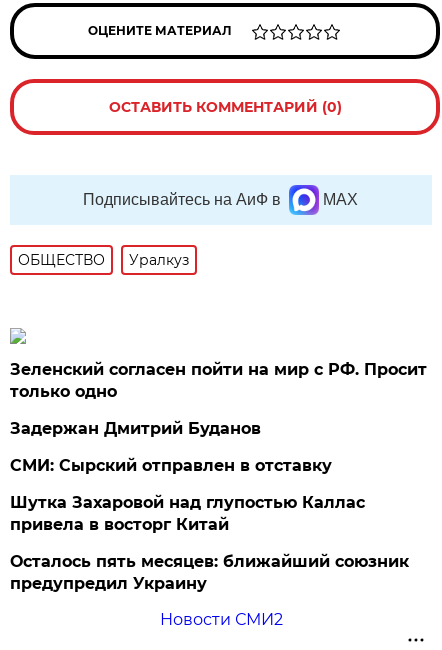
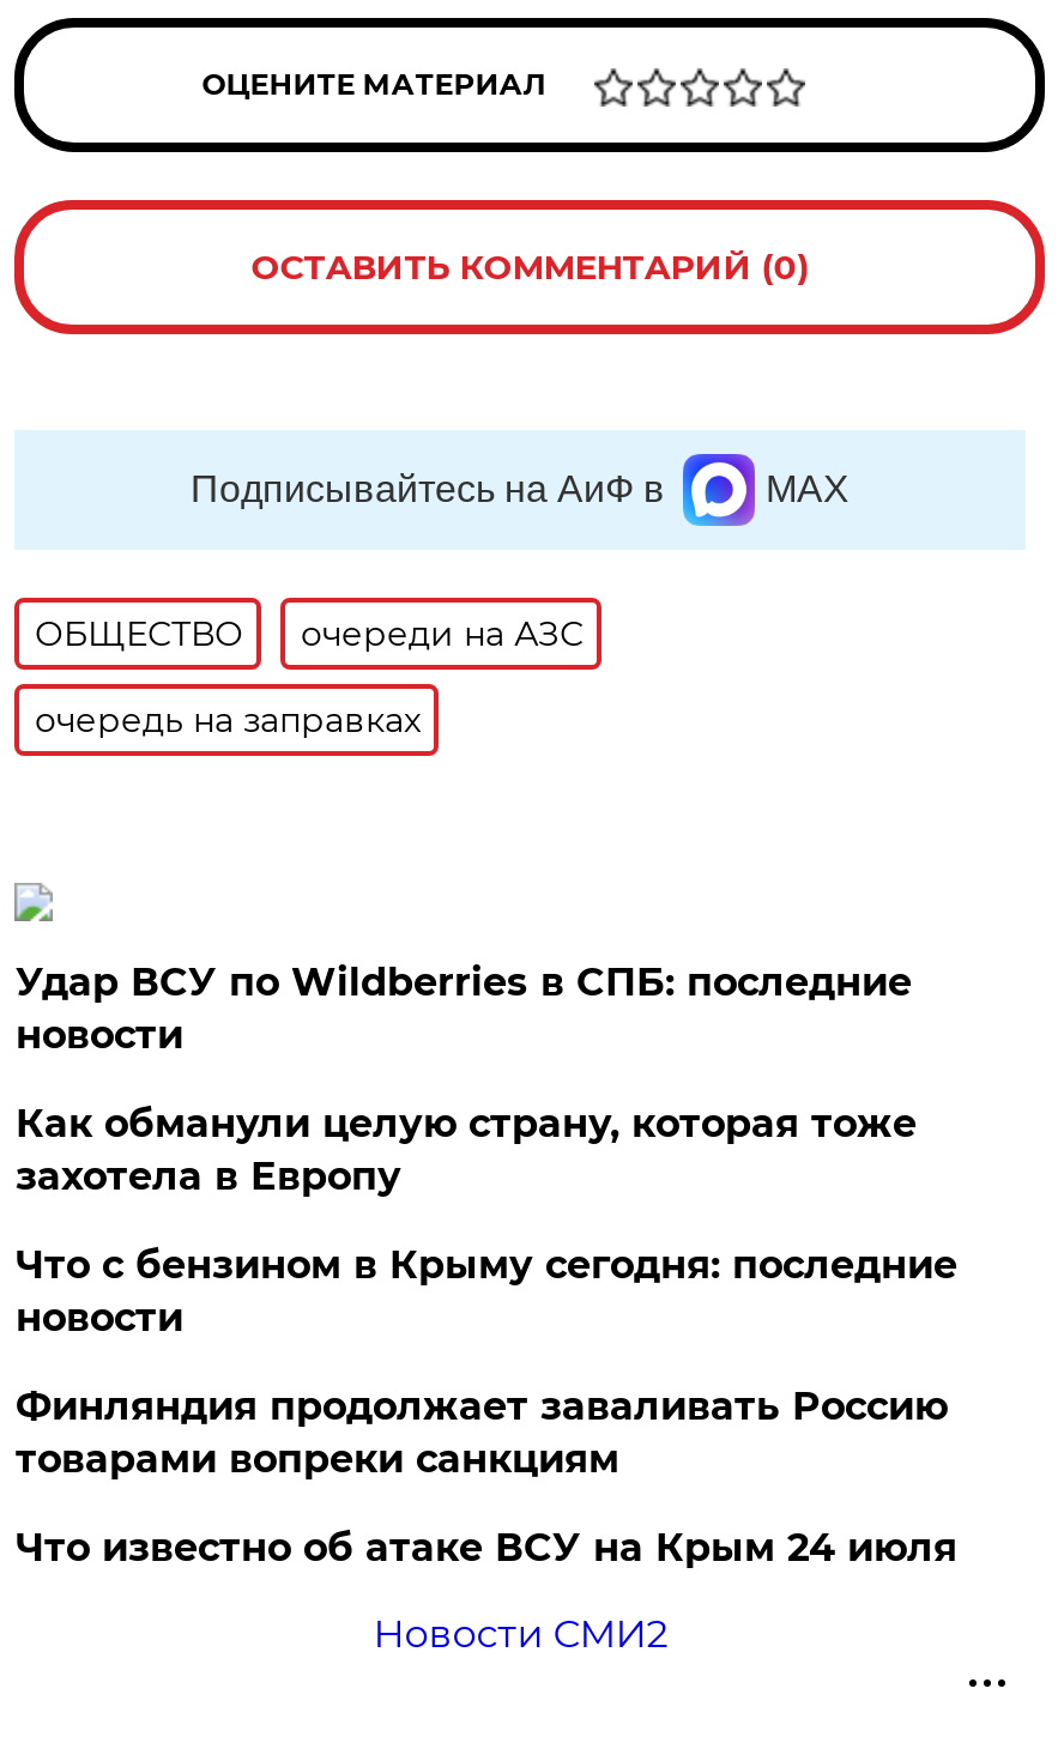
- Уралкуз
+ очереди на АЗС
+ очередь на заправках

- Зеленский согласен пойти на мир с РФ. Просит
- только одно
- Задержан Дмитрий Буданов
- СМИ: Сырский отправлен в отставку
- Шутка Захаровой над глупостью Каллас
- привела в восторг Китай
- Осталось пять месяцев: ближайший союзник
- предупредил Украину
+ Удар ВСУ по Wildberries в СПБ: последние
+ новости
+ Как обманули целую страну, которая тоже
+ захотела в Европу
+ Что с бензином в Крыму сегодня: последние
+ новости
+ Финляндия продолжает заваливать Россию
+ товарами вопреки санкциям
+ Что известно об атаке ВСУ на Крым 24 июля
